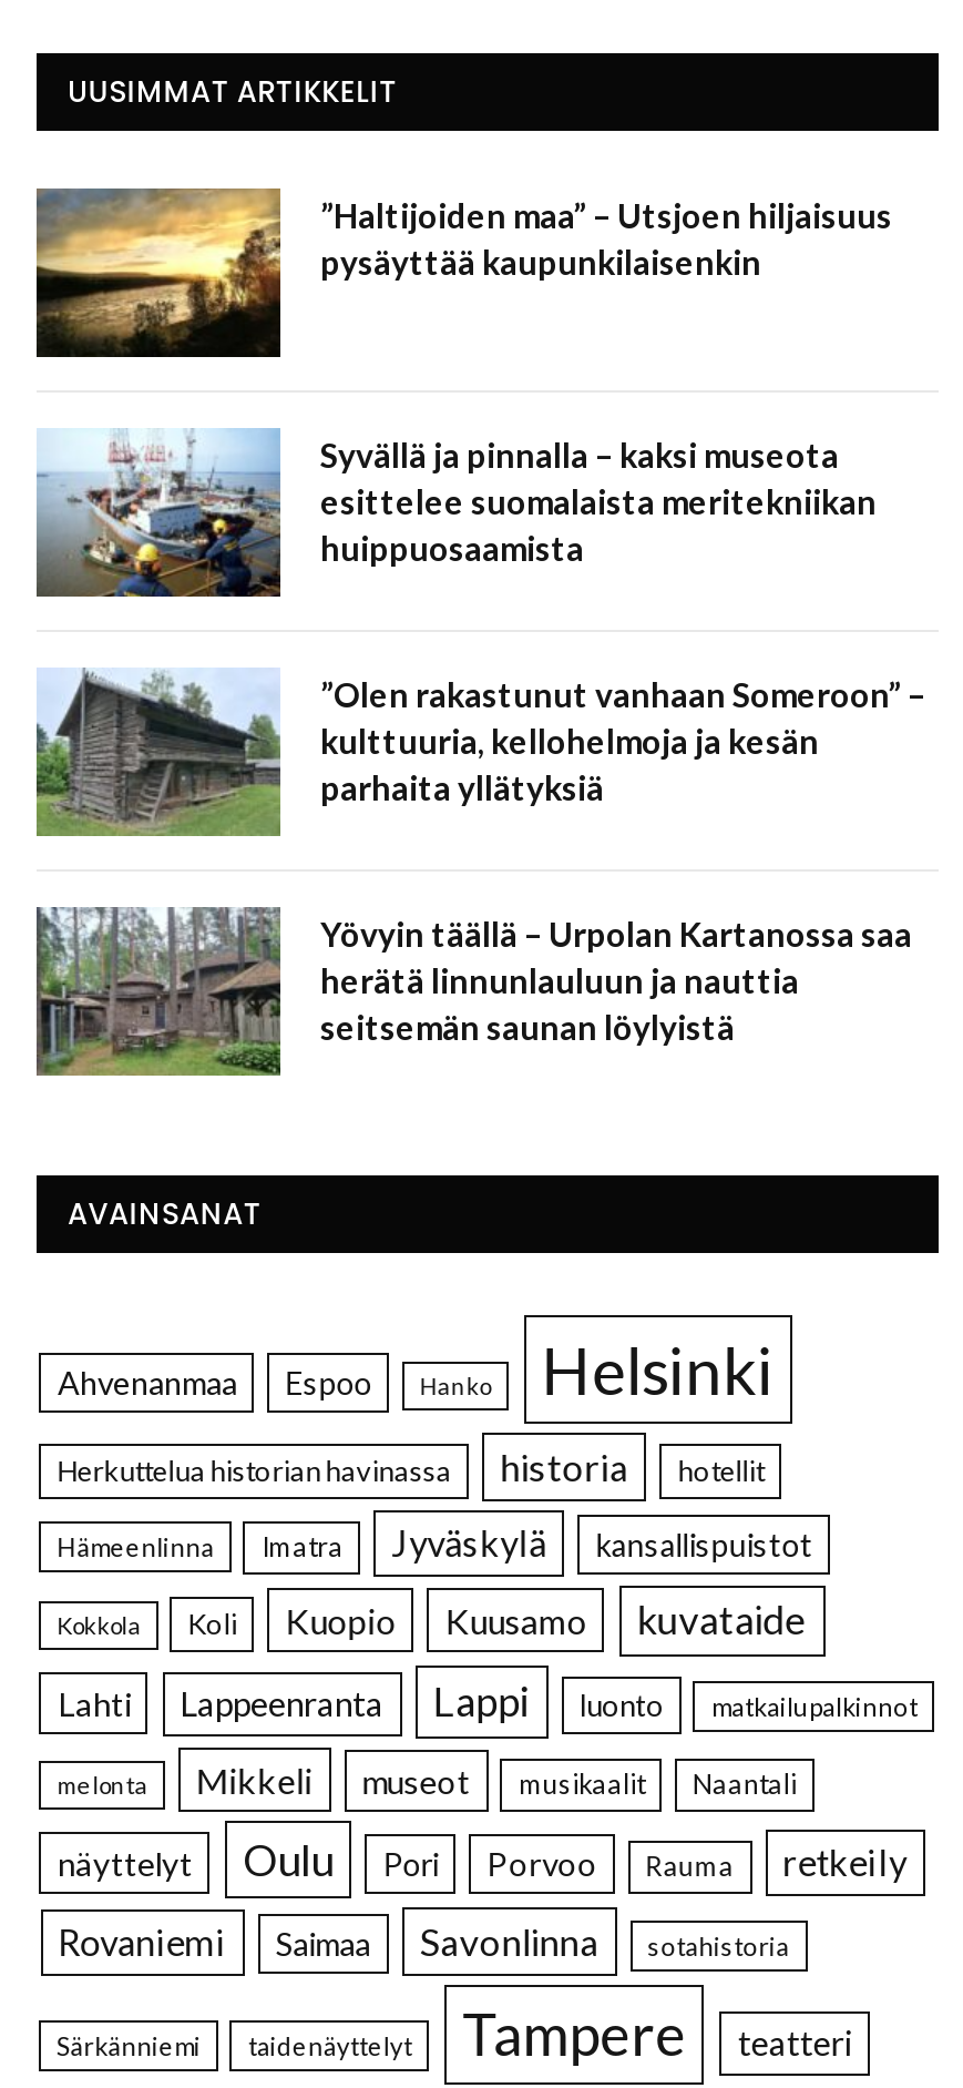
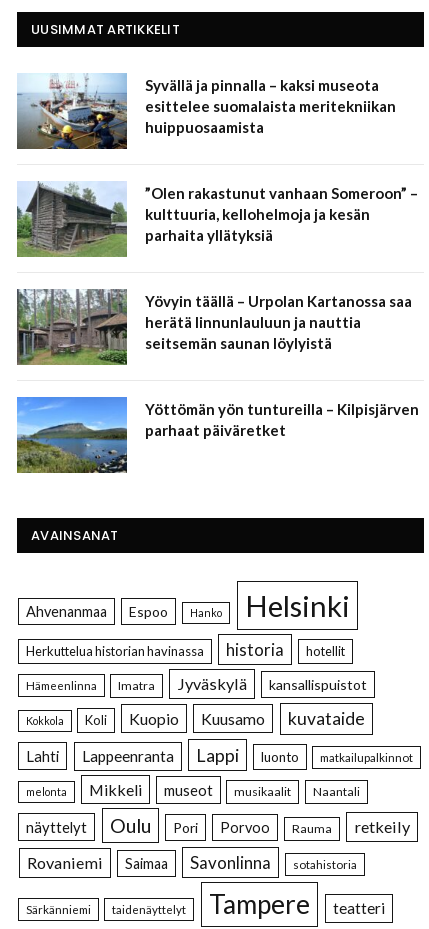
- [image]
- ”Haltijoiden maa” – Utsjoen hiljaisuus
- pysäyttää kaupunkilaisenkin

moved up: [image] | Syvällä ja pinnalla – kaksi museota | esittelee suomalaista meritekniikan | ... | herätä linnunlauluun ja nauttia | seitsemän saunan löylyistä

+ [image]
+ Yöttömän yön tuntureilla – Kilpisjärven
+ parhaat päiväretket
